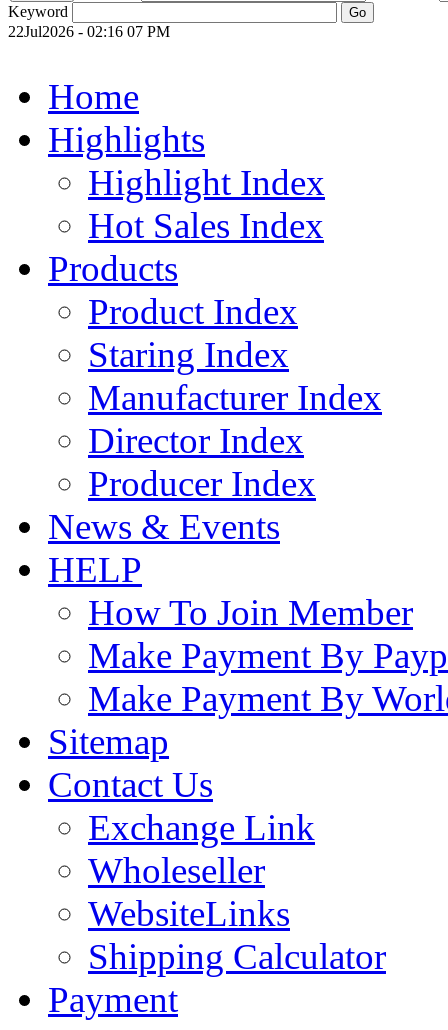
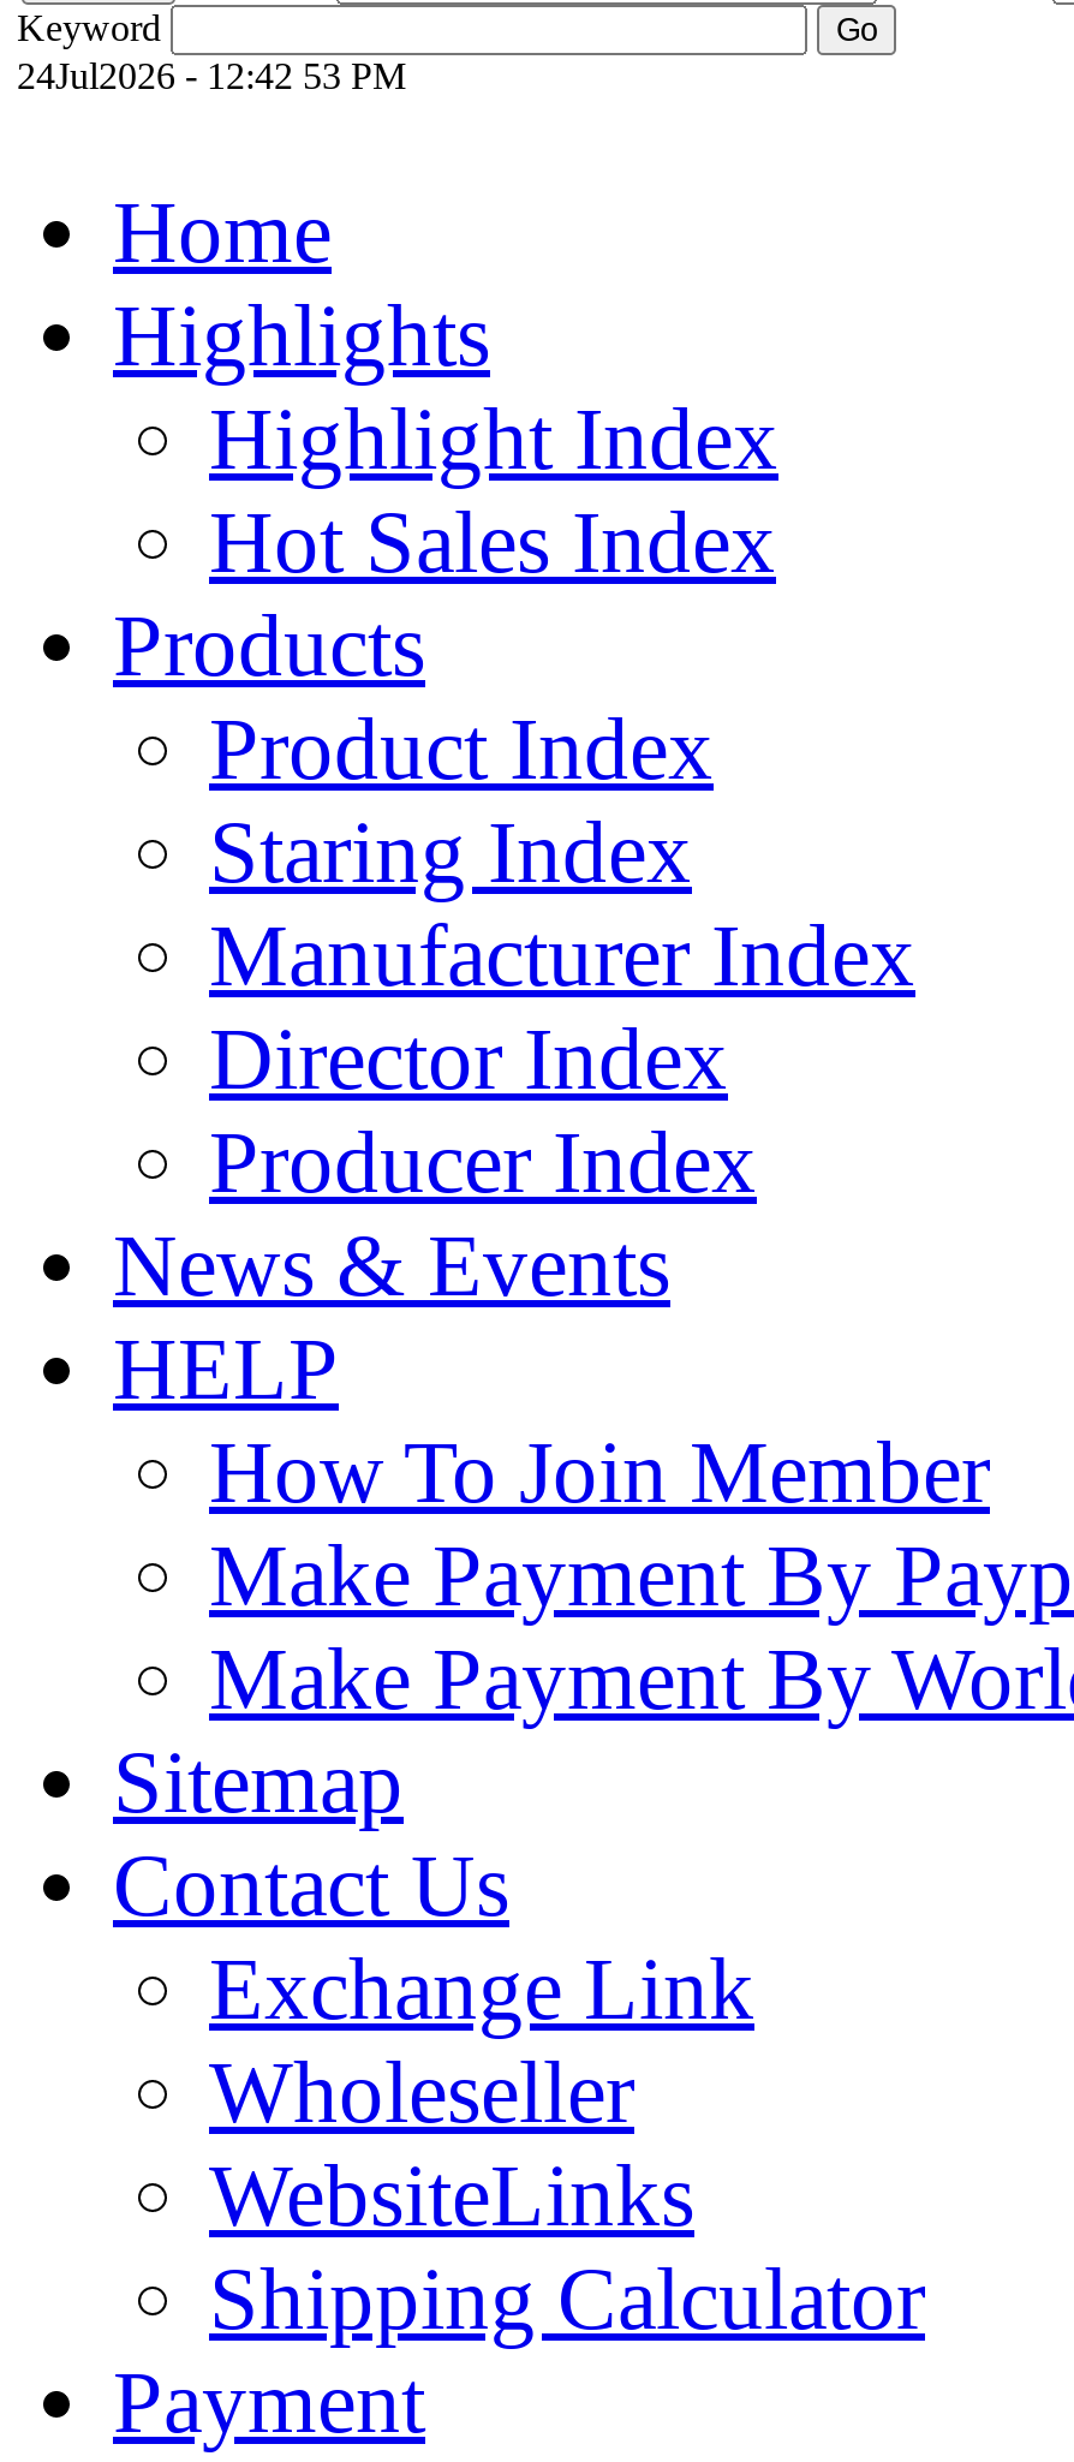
- 22Jul2026 - 02:16 07 PM
+ 24Jul2026 - 12:42 53 PM
